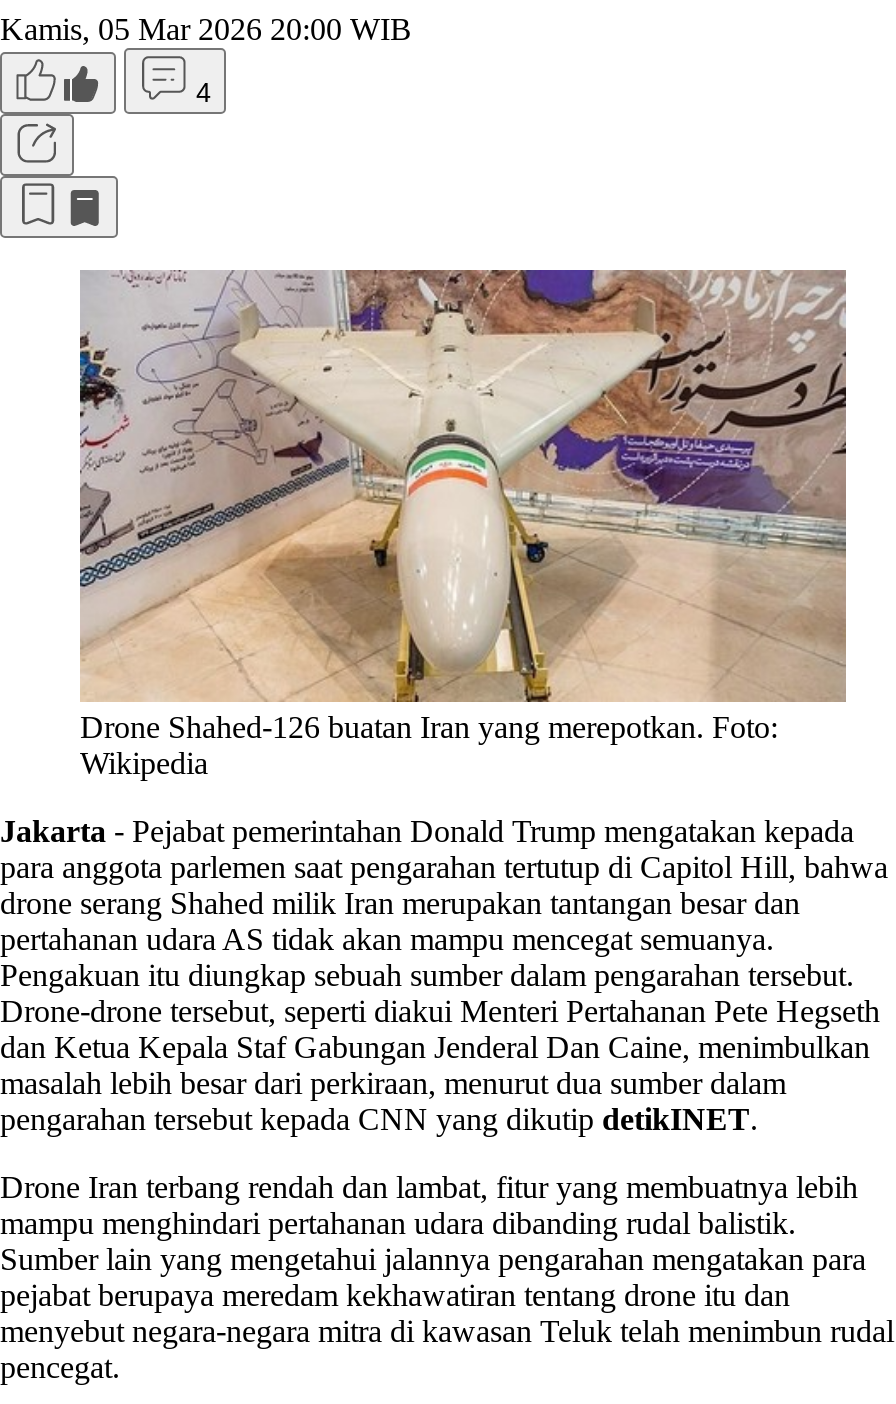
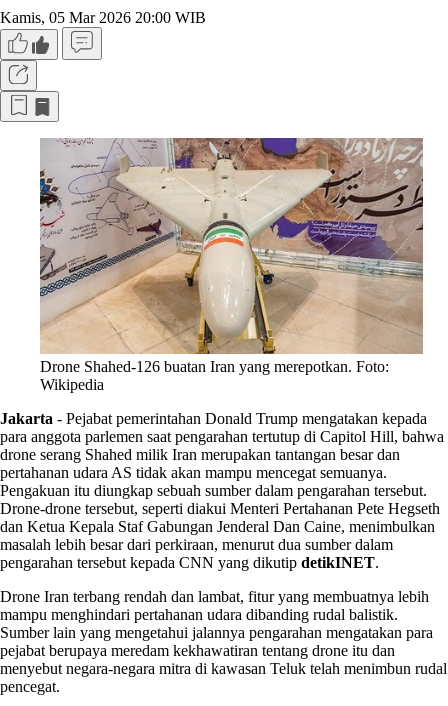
- 4
